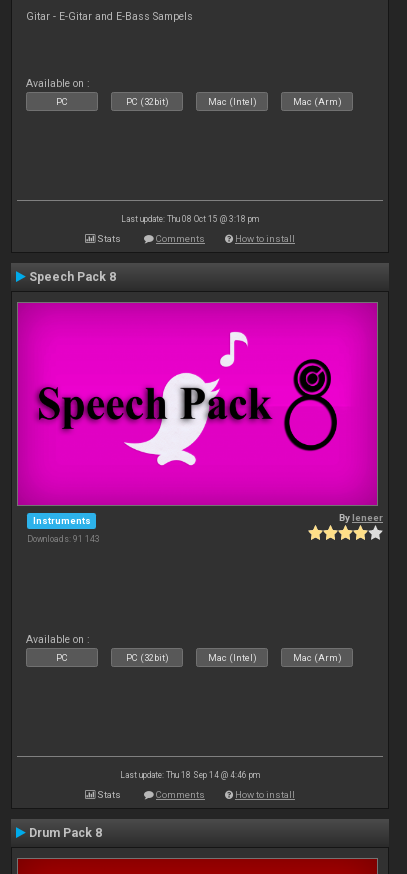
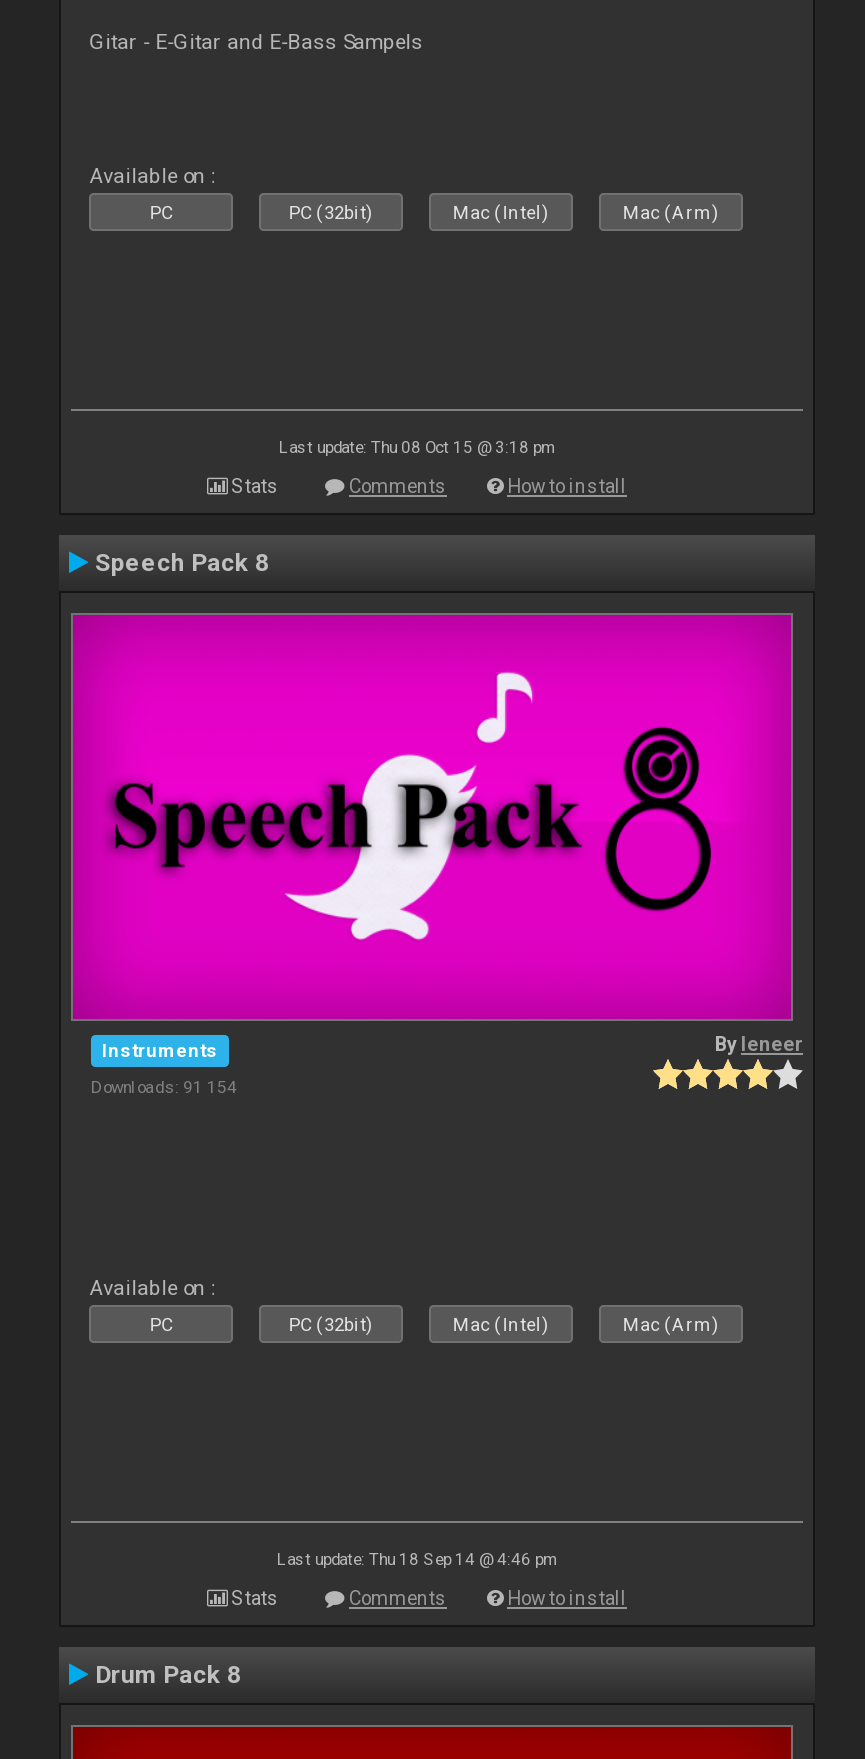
- Downloads: 91 143
+ Downloads: 91 154
